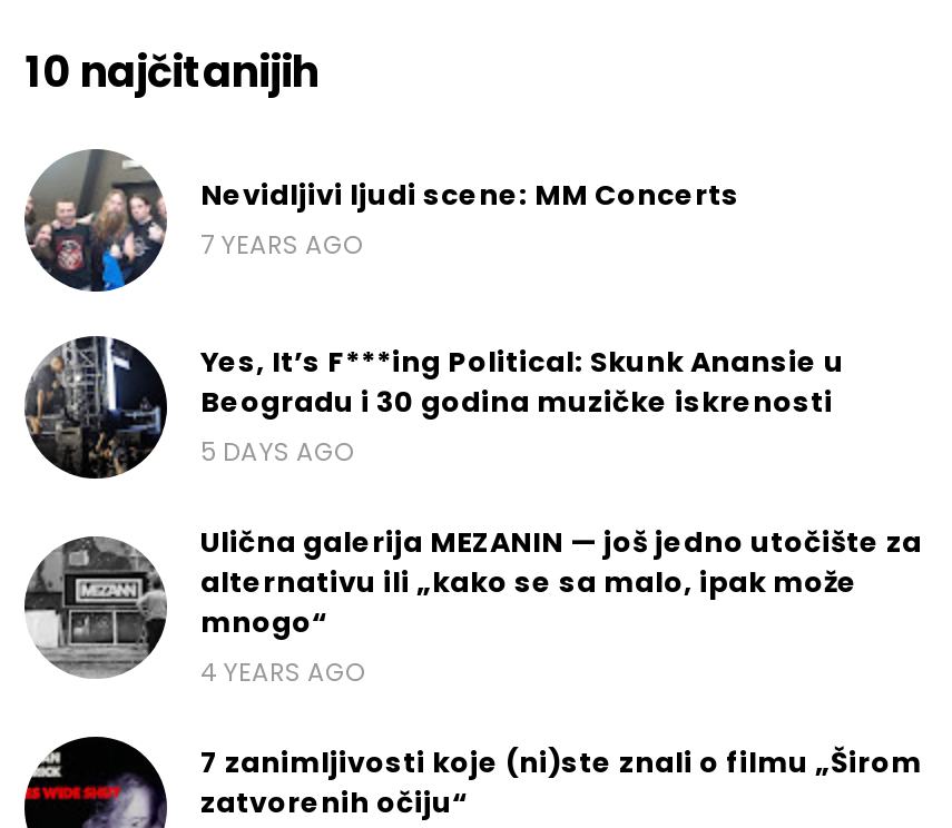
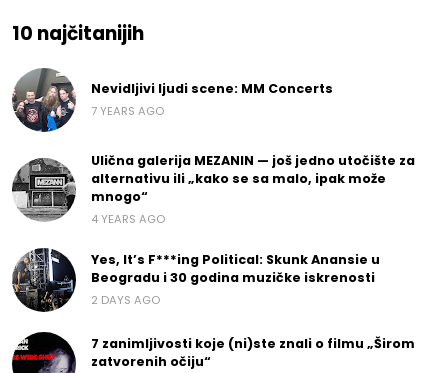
moved down: [image] | Yes, It’s F***ing Political: Skunk Anansie u | Beogradu i 30 godina muzičke iskrenosti

- 5 DAYS AGO

moved up: Ulična galerija MEZANIN — još jedno utočište za | alternativu ili „kako se sa malo, ipak može | mnogo“ | 4 YEARS AGO

+ 2 DAYS AGO
